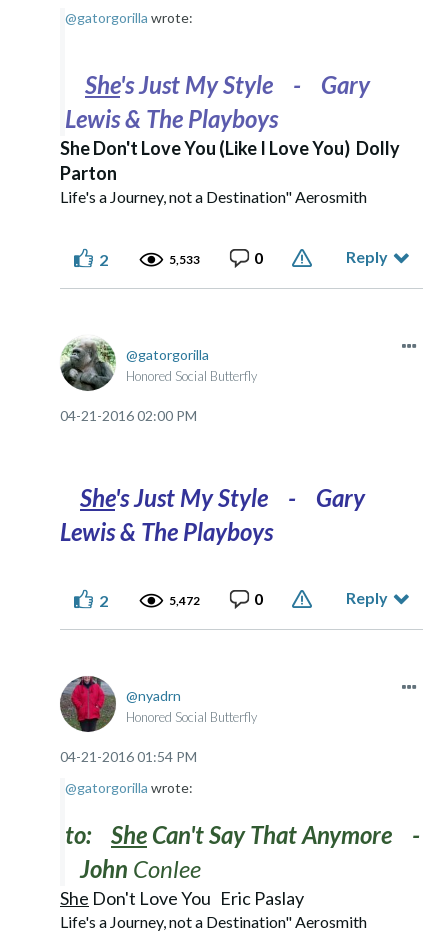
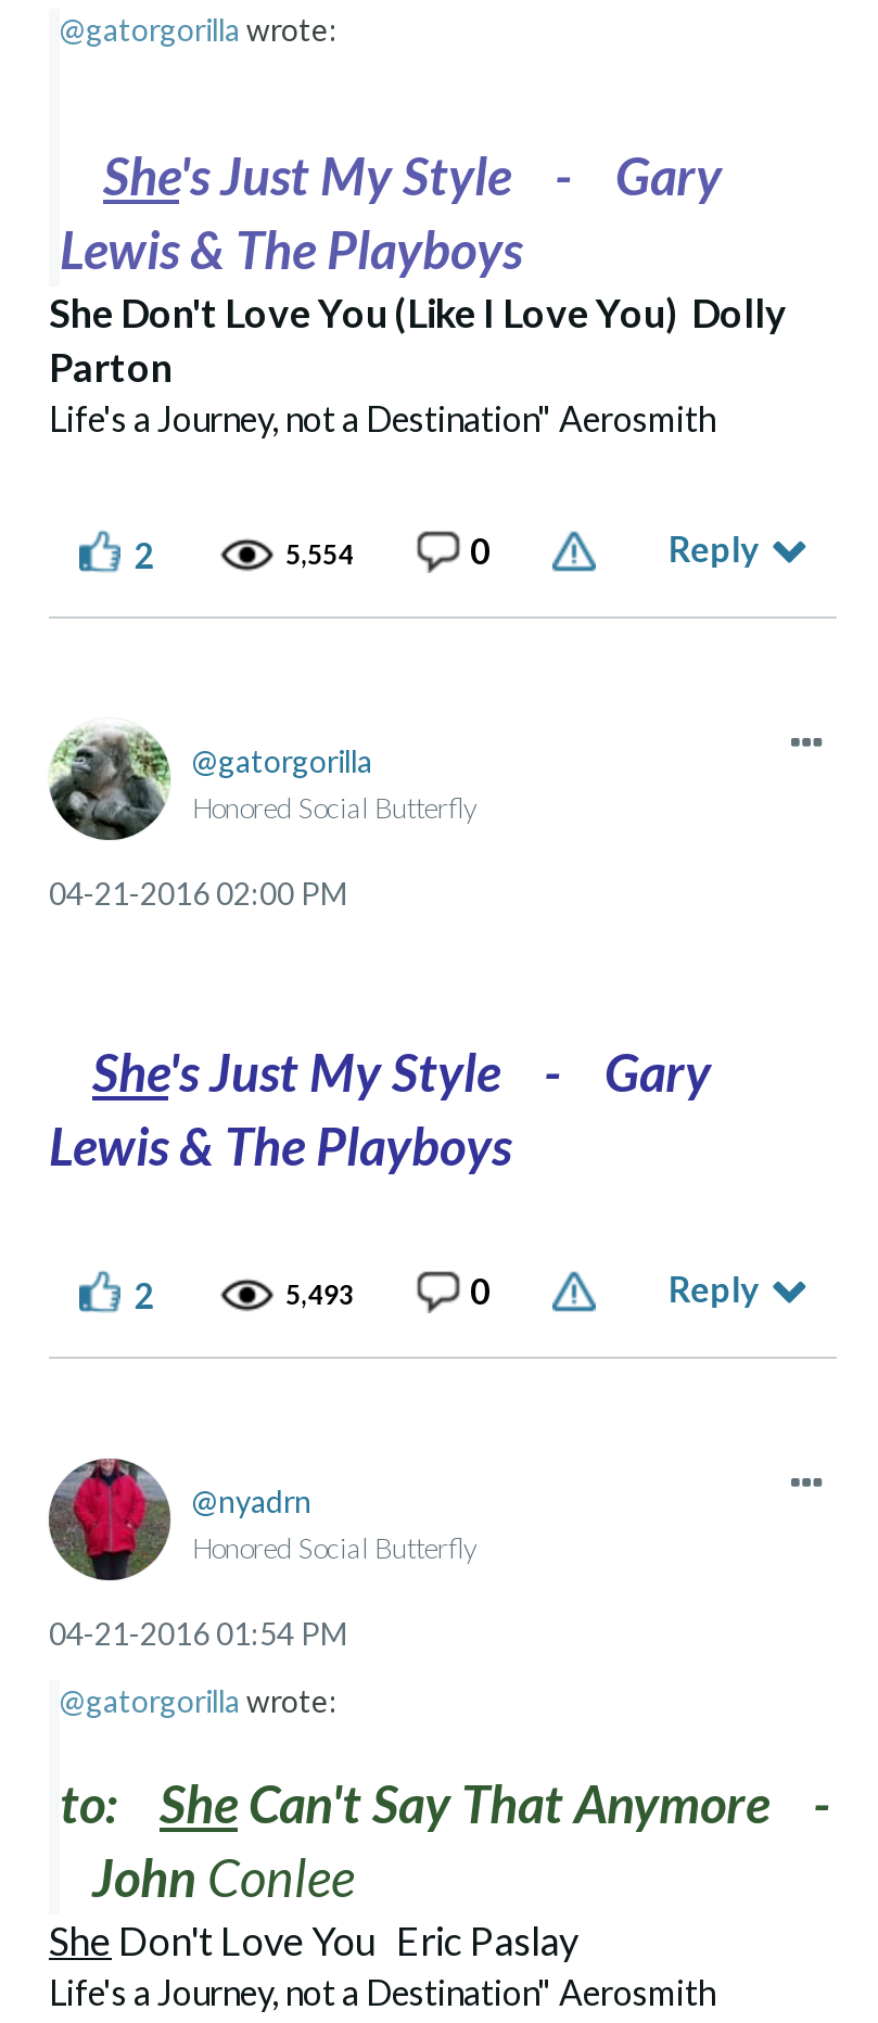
- 5,533
+ 5,554

- 5,472
+ 5,493
